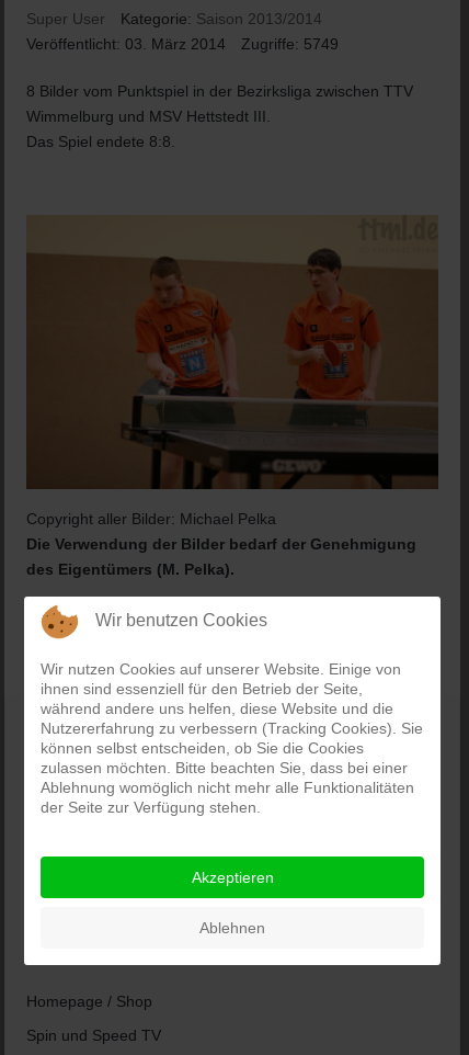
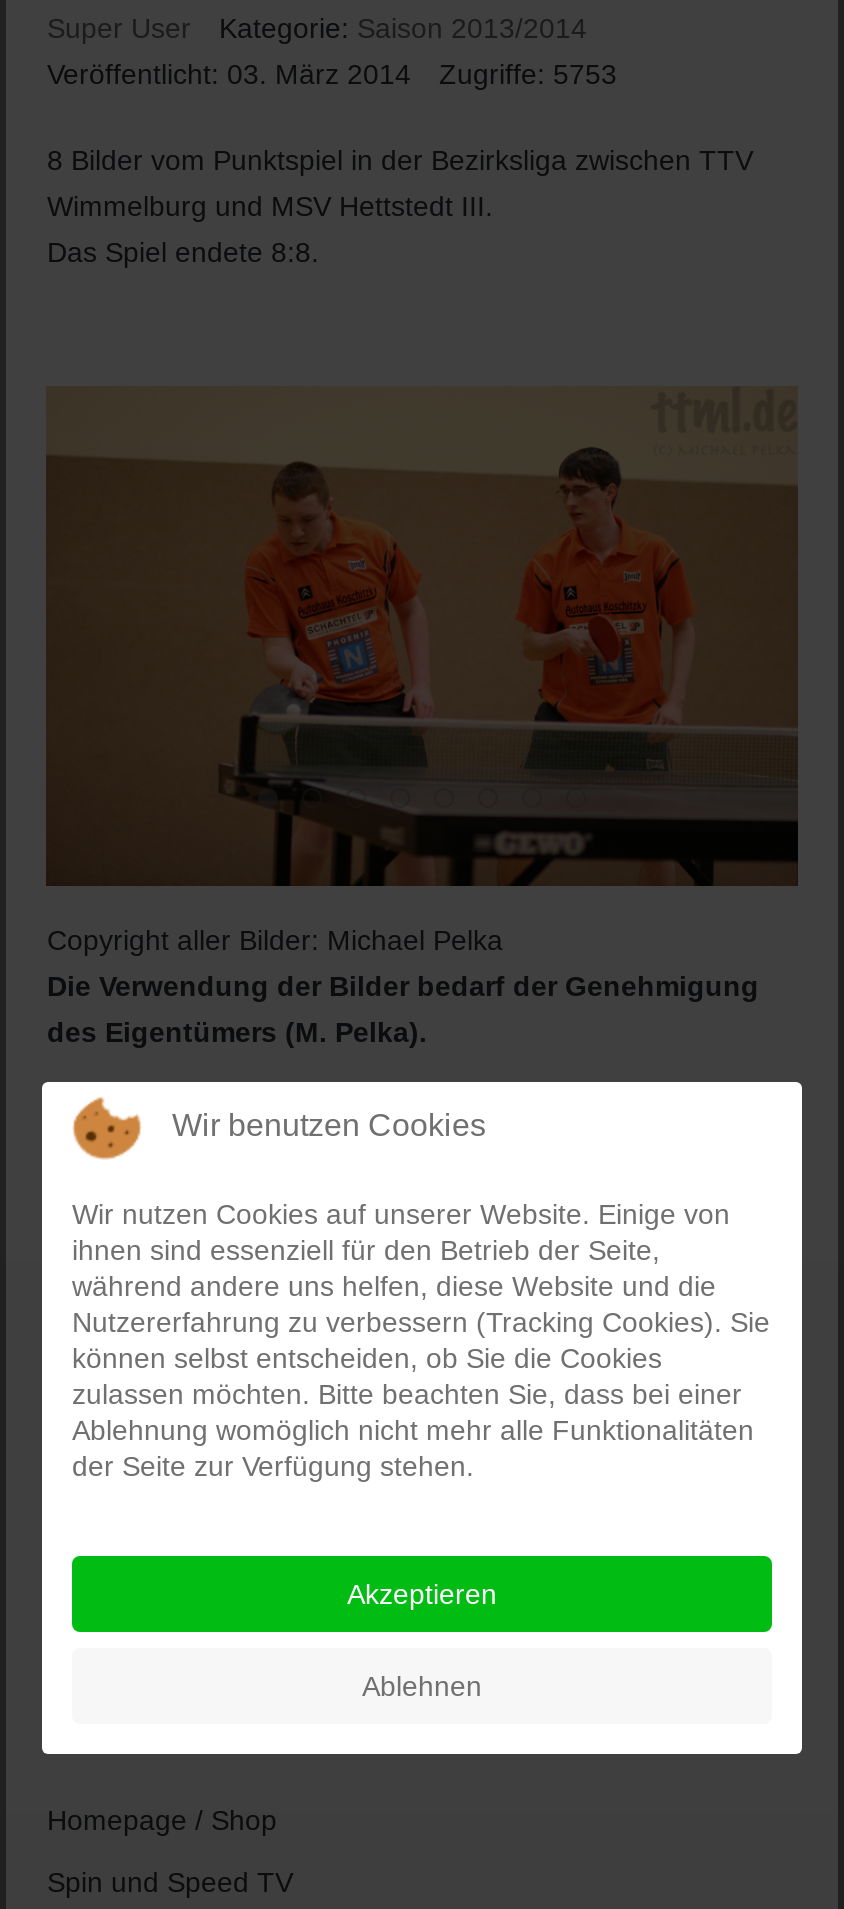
- Veröffentlicht: 03. März 2014 Zugriffe: 5749
+ Veröffentlicht: 03. März 2014 Zugriffe: 5753
